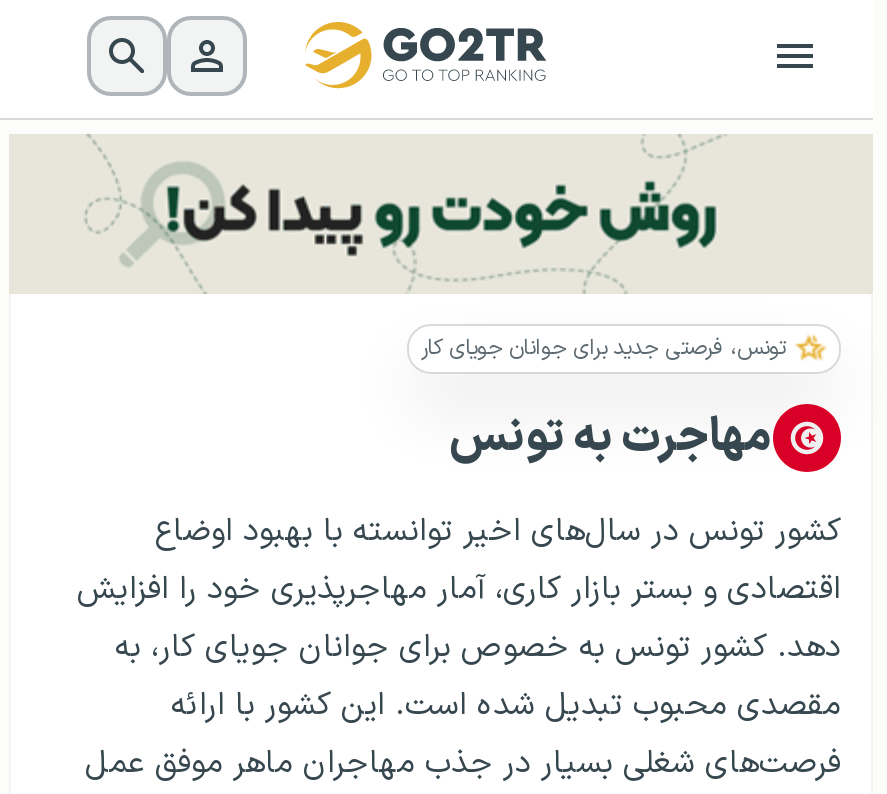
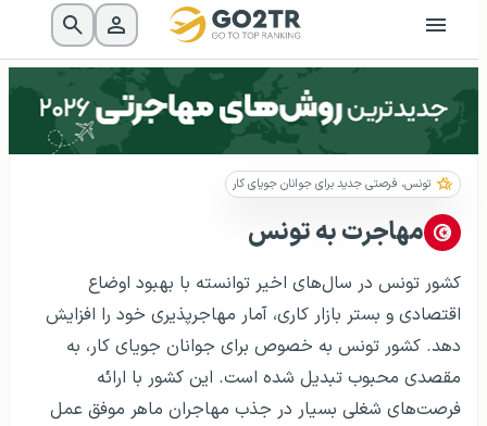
- [image]
+ [image]
